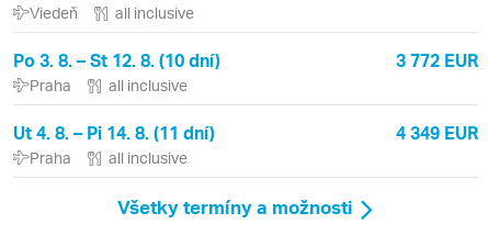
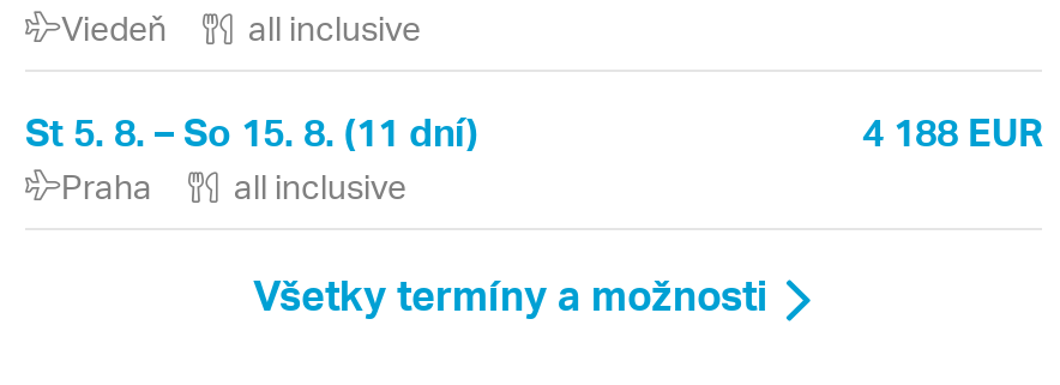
- Po 3. 8. – St 12. 8. (10 dní)
- 3 772 EUR
- Praha
- all inclusive
- Ut 4. 8. – Pi 14. 8. (11 dní)
- 4 349 EUR
+ St 5. 8. – So 15. 8. (11 dní)
+ 4 188 EUR
